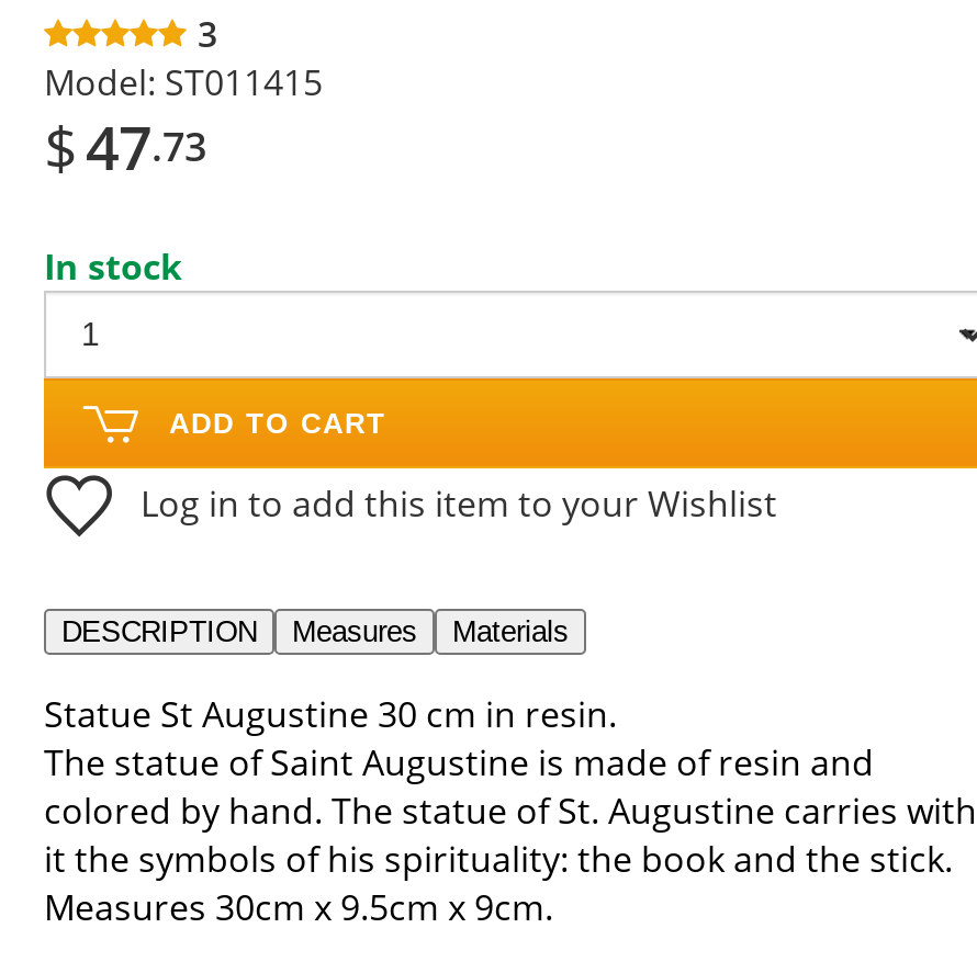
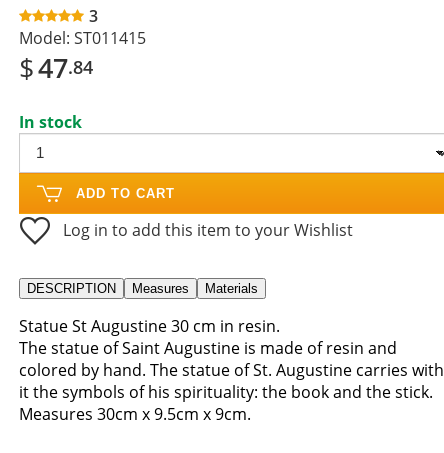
- $ 47.73
+ $ 47.84
